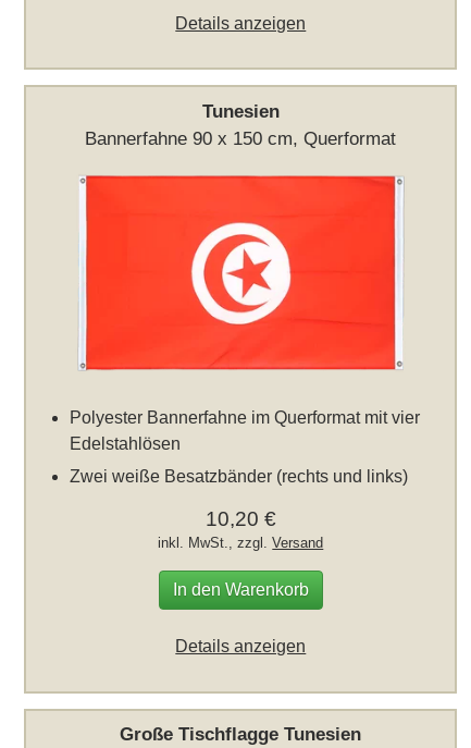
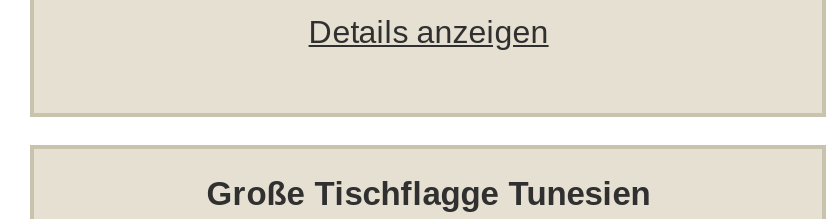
- Tunesien
- Bannerfahne 90 x 150 cm, Querformat

- [image]
- Polyester Bannerfahne im Querformat mit vier
- Edelstahlösen
- Zwei weiße Besatzbänder (rechts und links)
- 10,20 €
- inkl. MwSt., zzgl. Versand
- In den Warenkorb
- Details anzeigen
